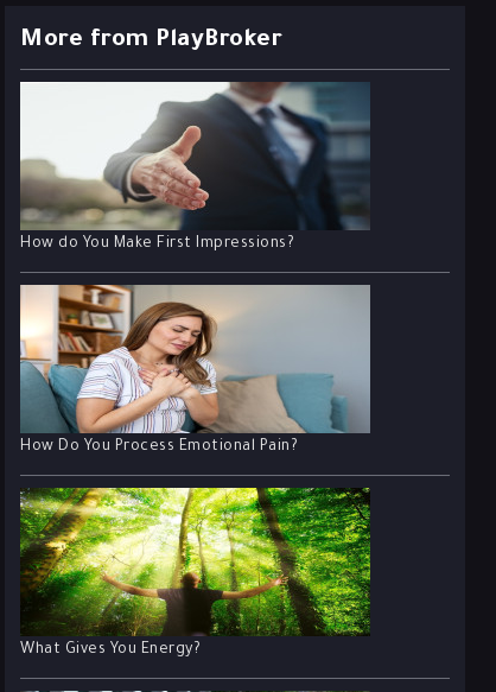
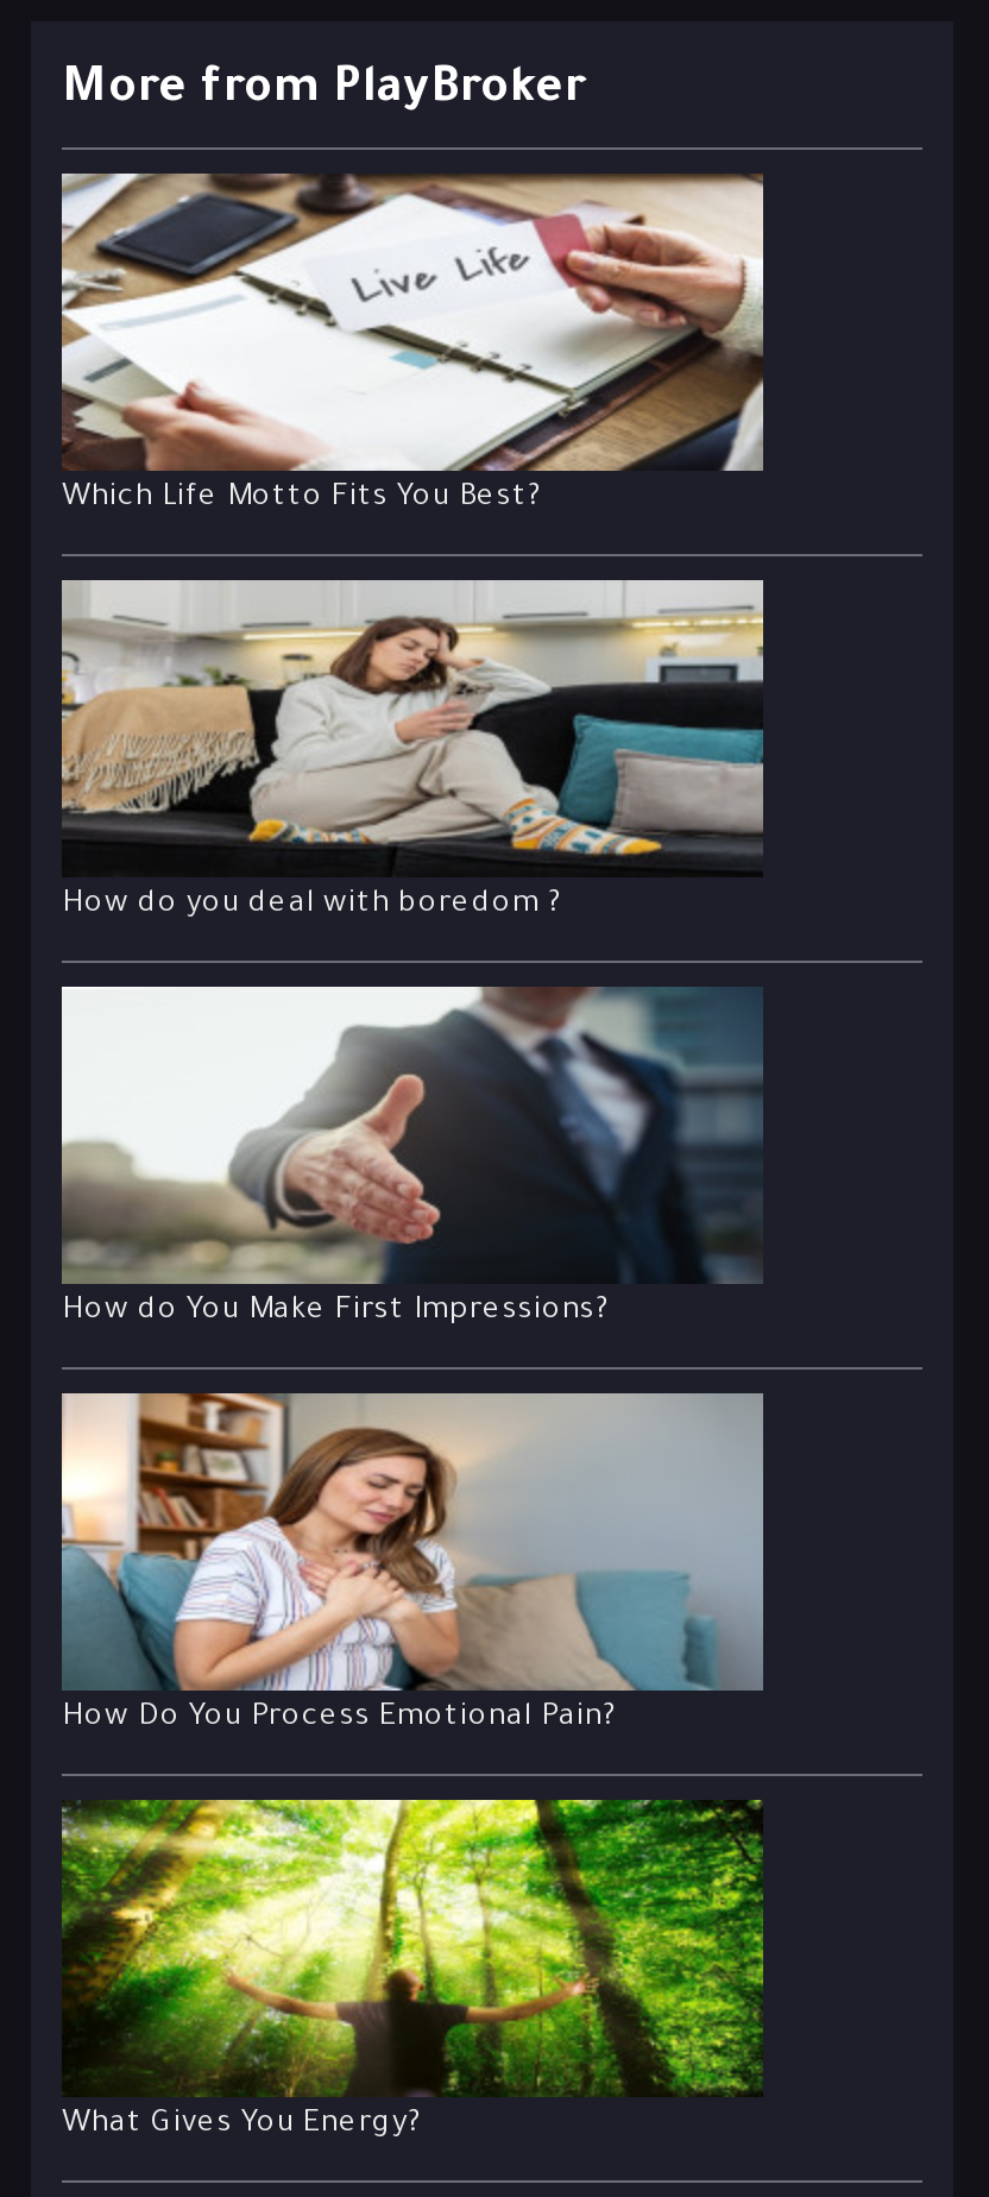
+ [image]
+ Which Life Motto Fits You Best?

+ [image]
+ How do you deal with boredom ?
